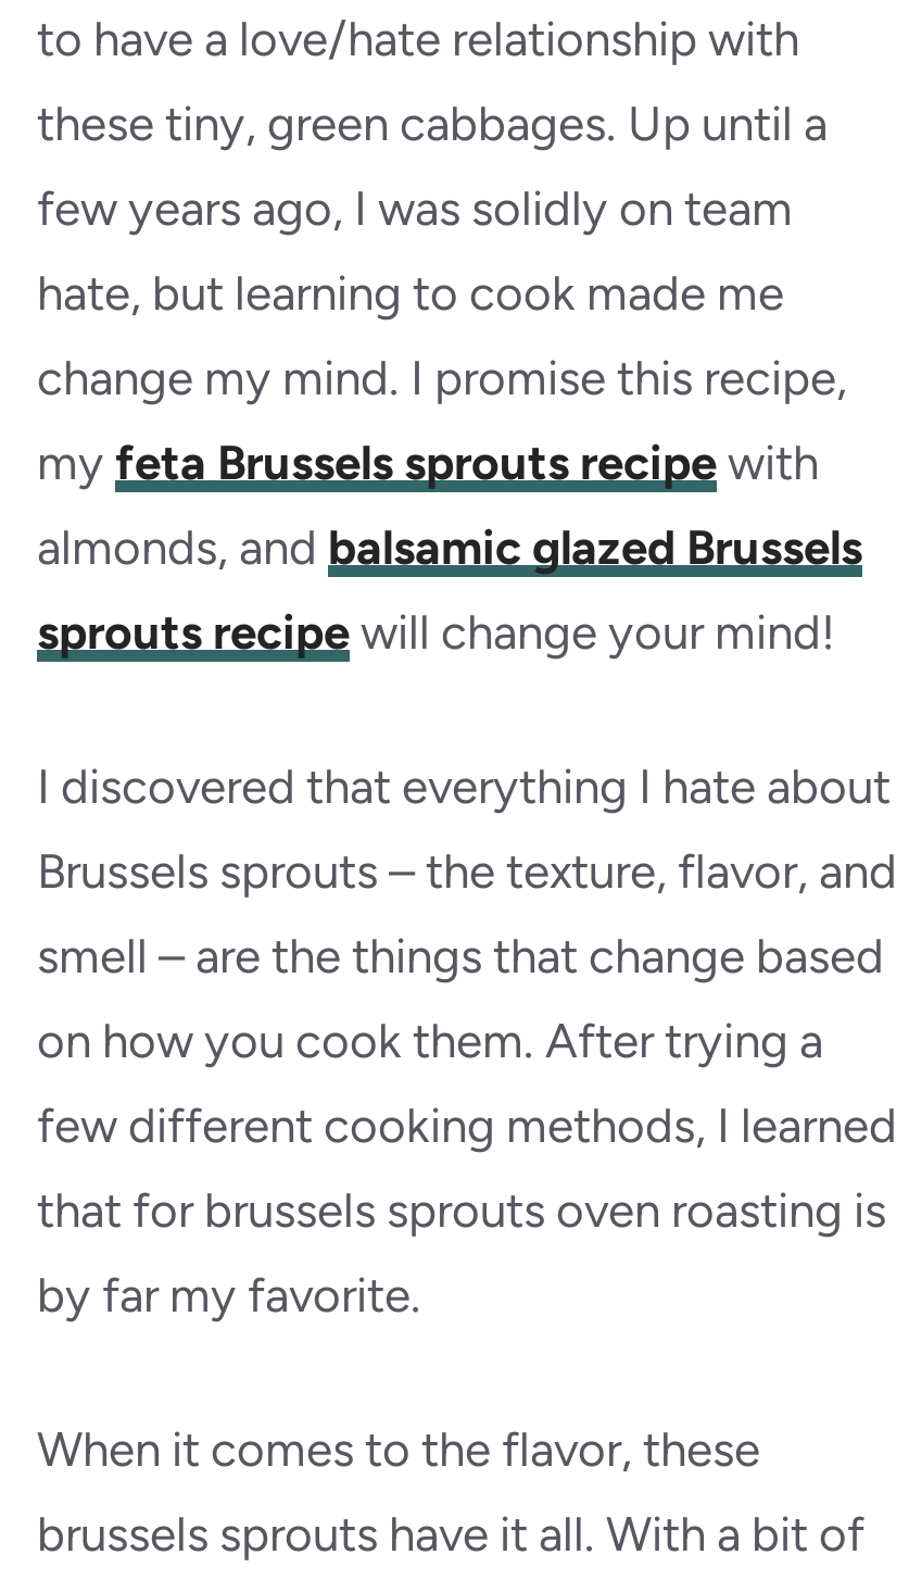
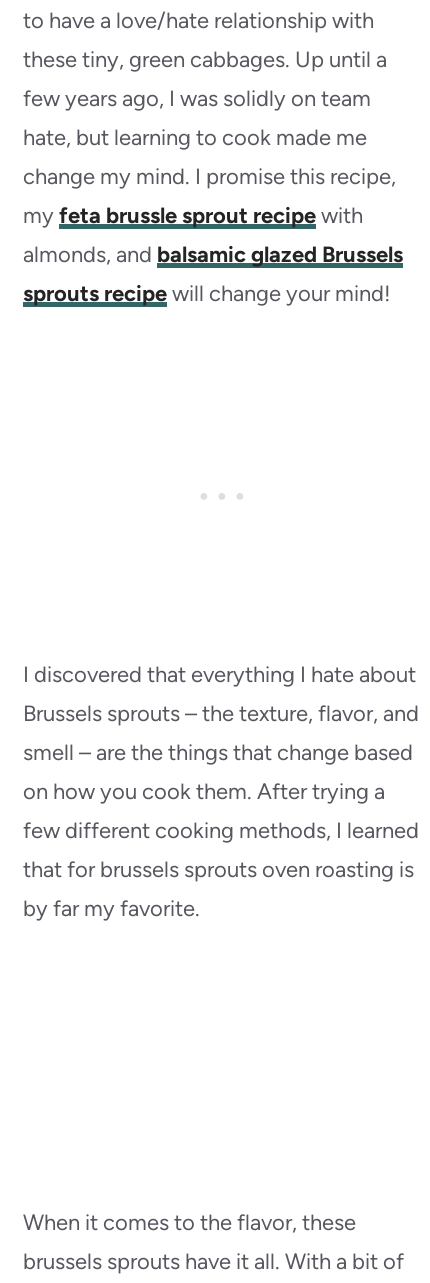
- my feta Brussels sprouts recipe with
+ my feta brussle sprout recipe with
